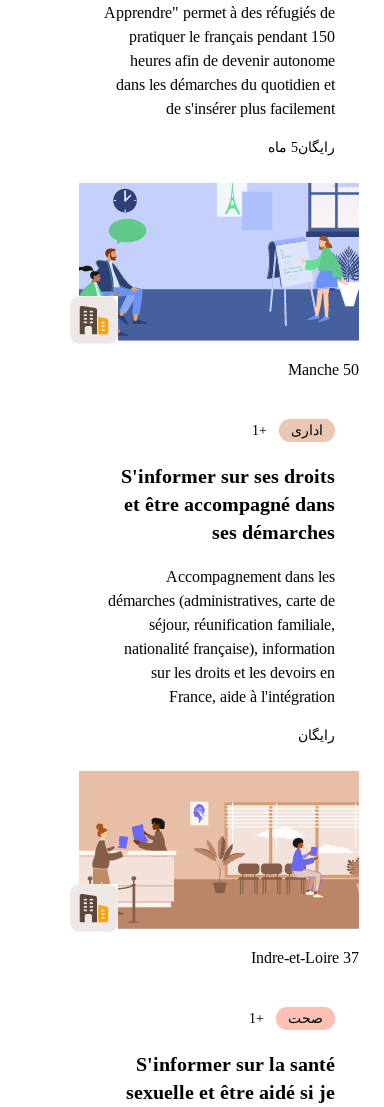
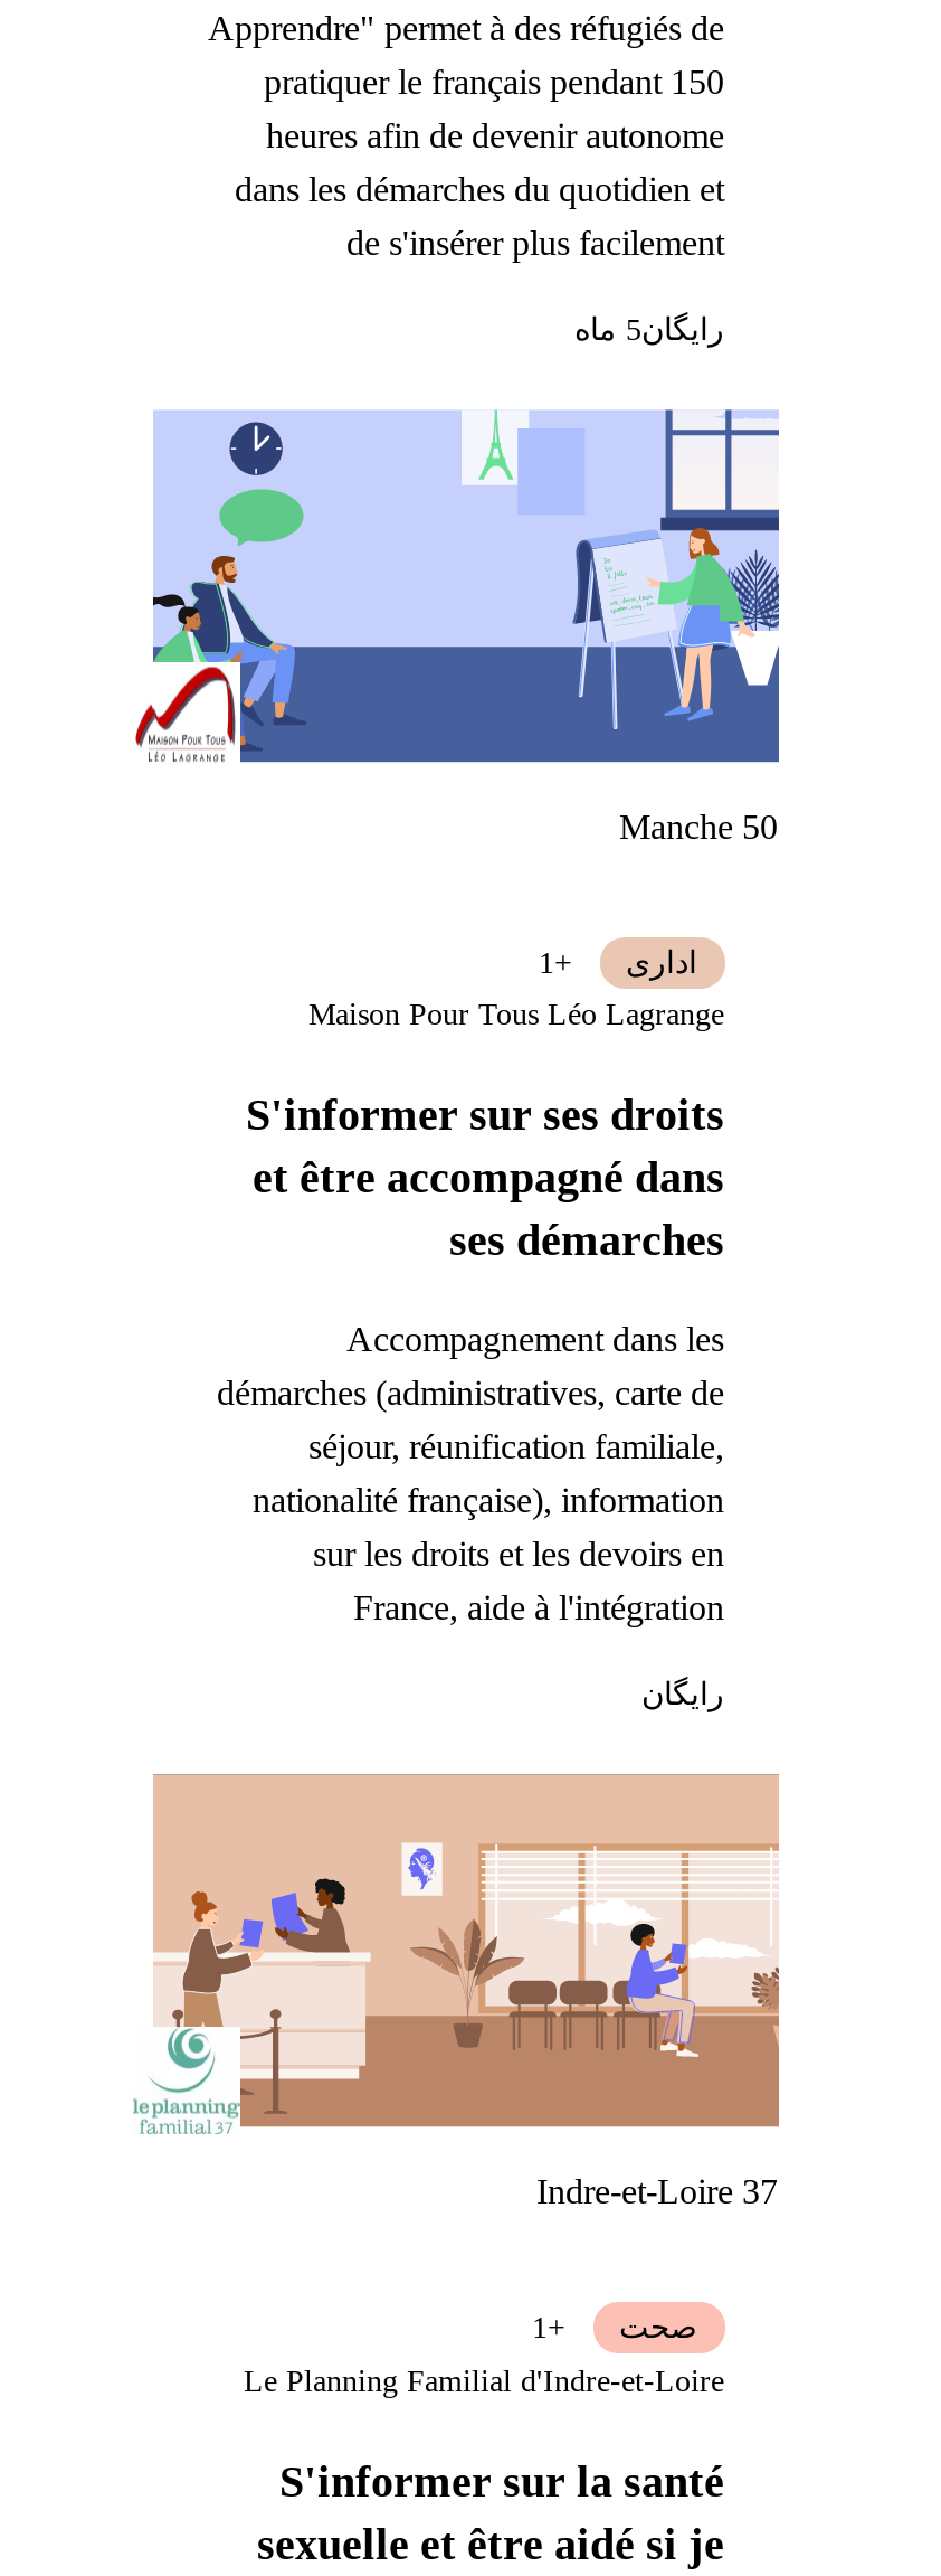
- [image]
+ [image]

+ Maison Pour Tous Léo Lagrange

- [image]
+ [image]

+ Le Planning Familial d'Indre-et-Loire
